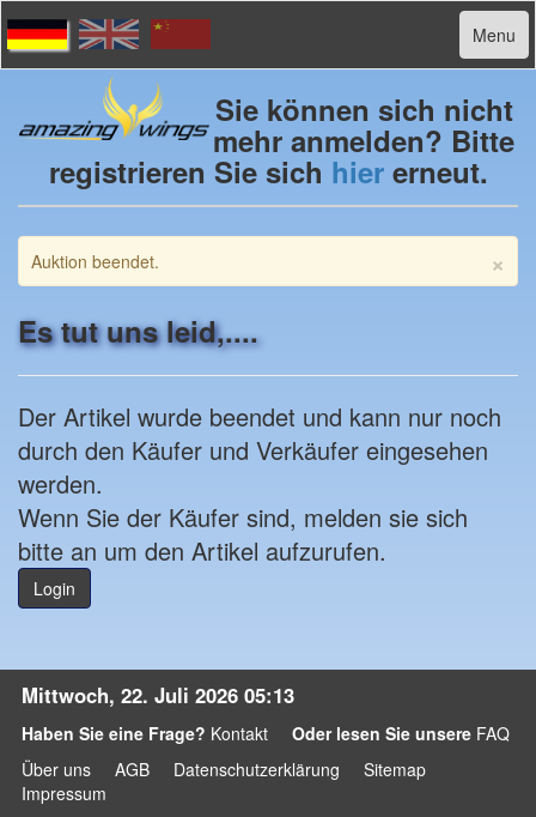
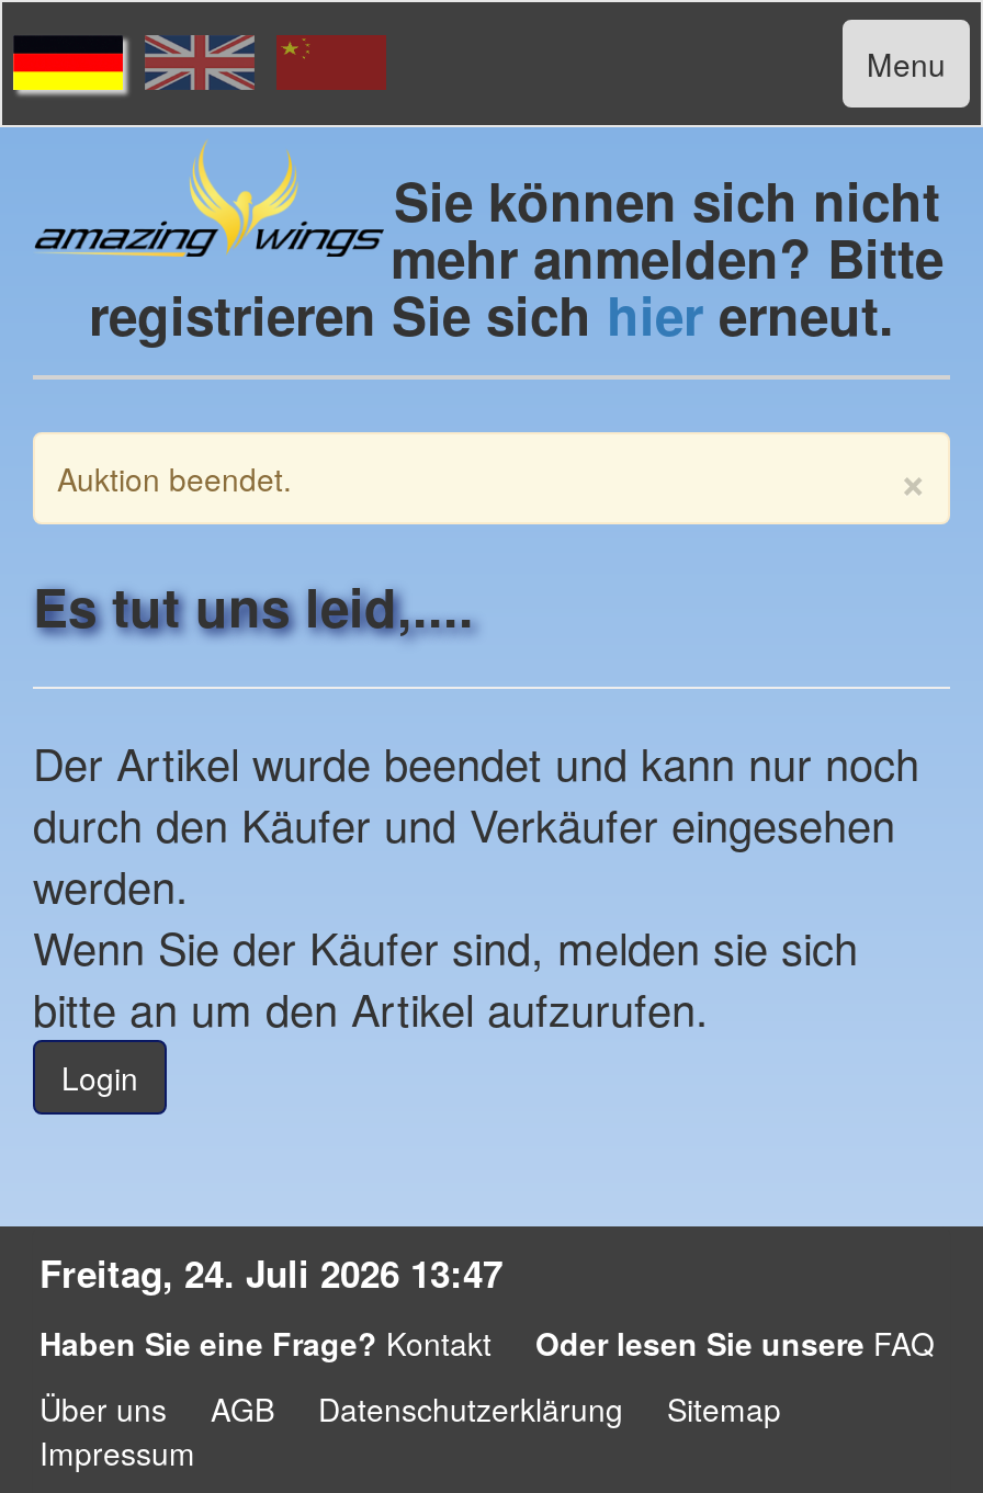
- Mittwoch, 22. Juli 2026 05:13
+ Freitag, 24. Juli 2026 13:47
